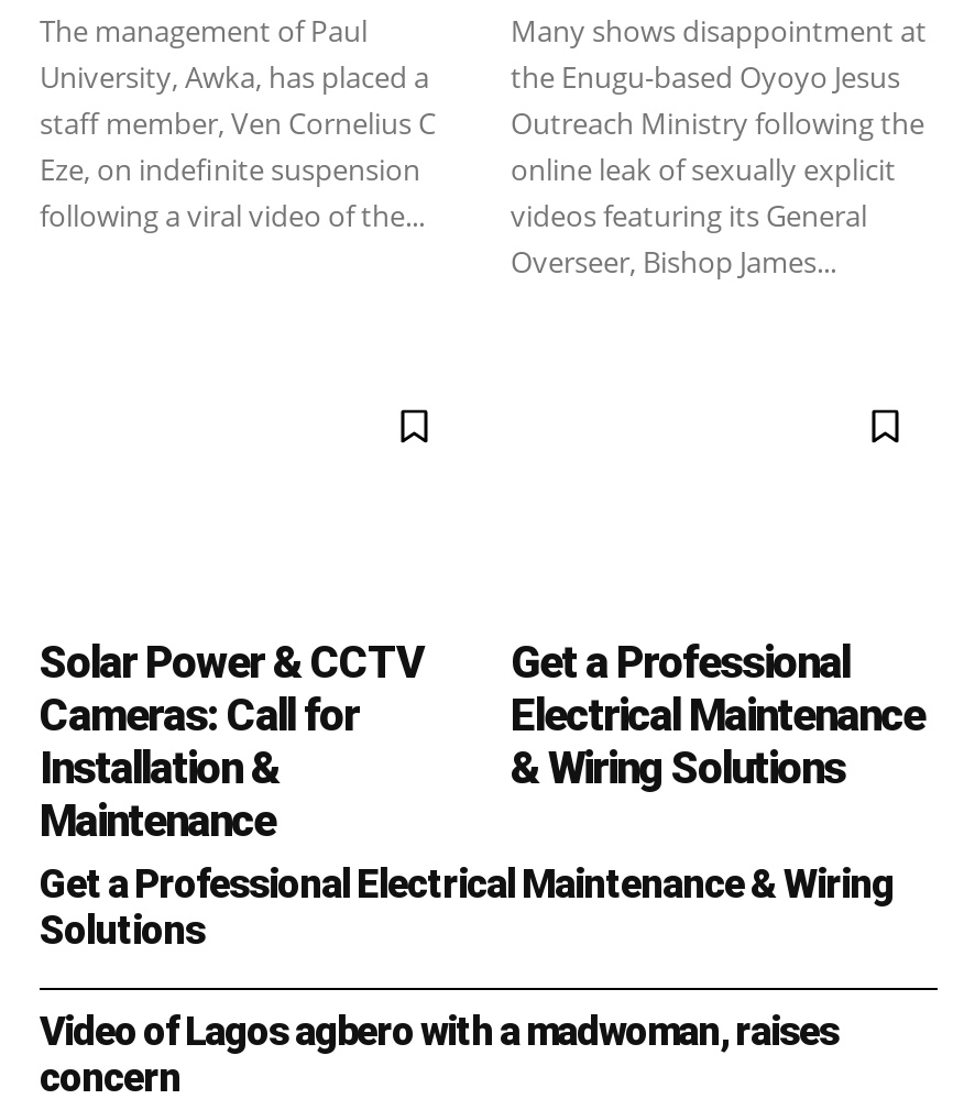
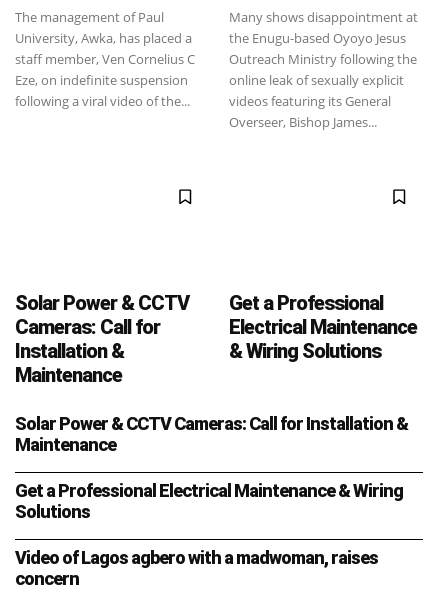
+ Solar Power & CCTV Cameras: Call for Installation &
+ Maintenance
